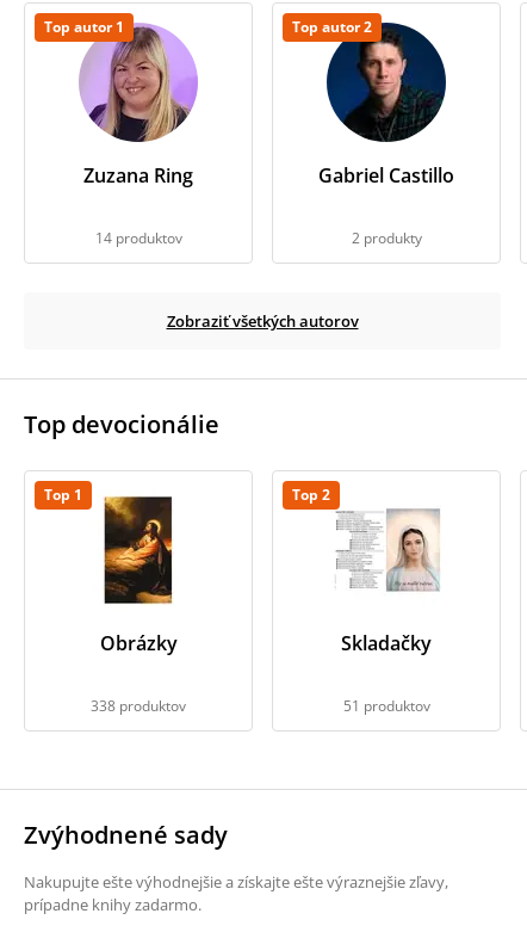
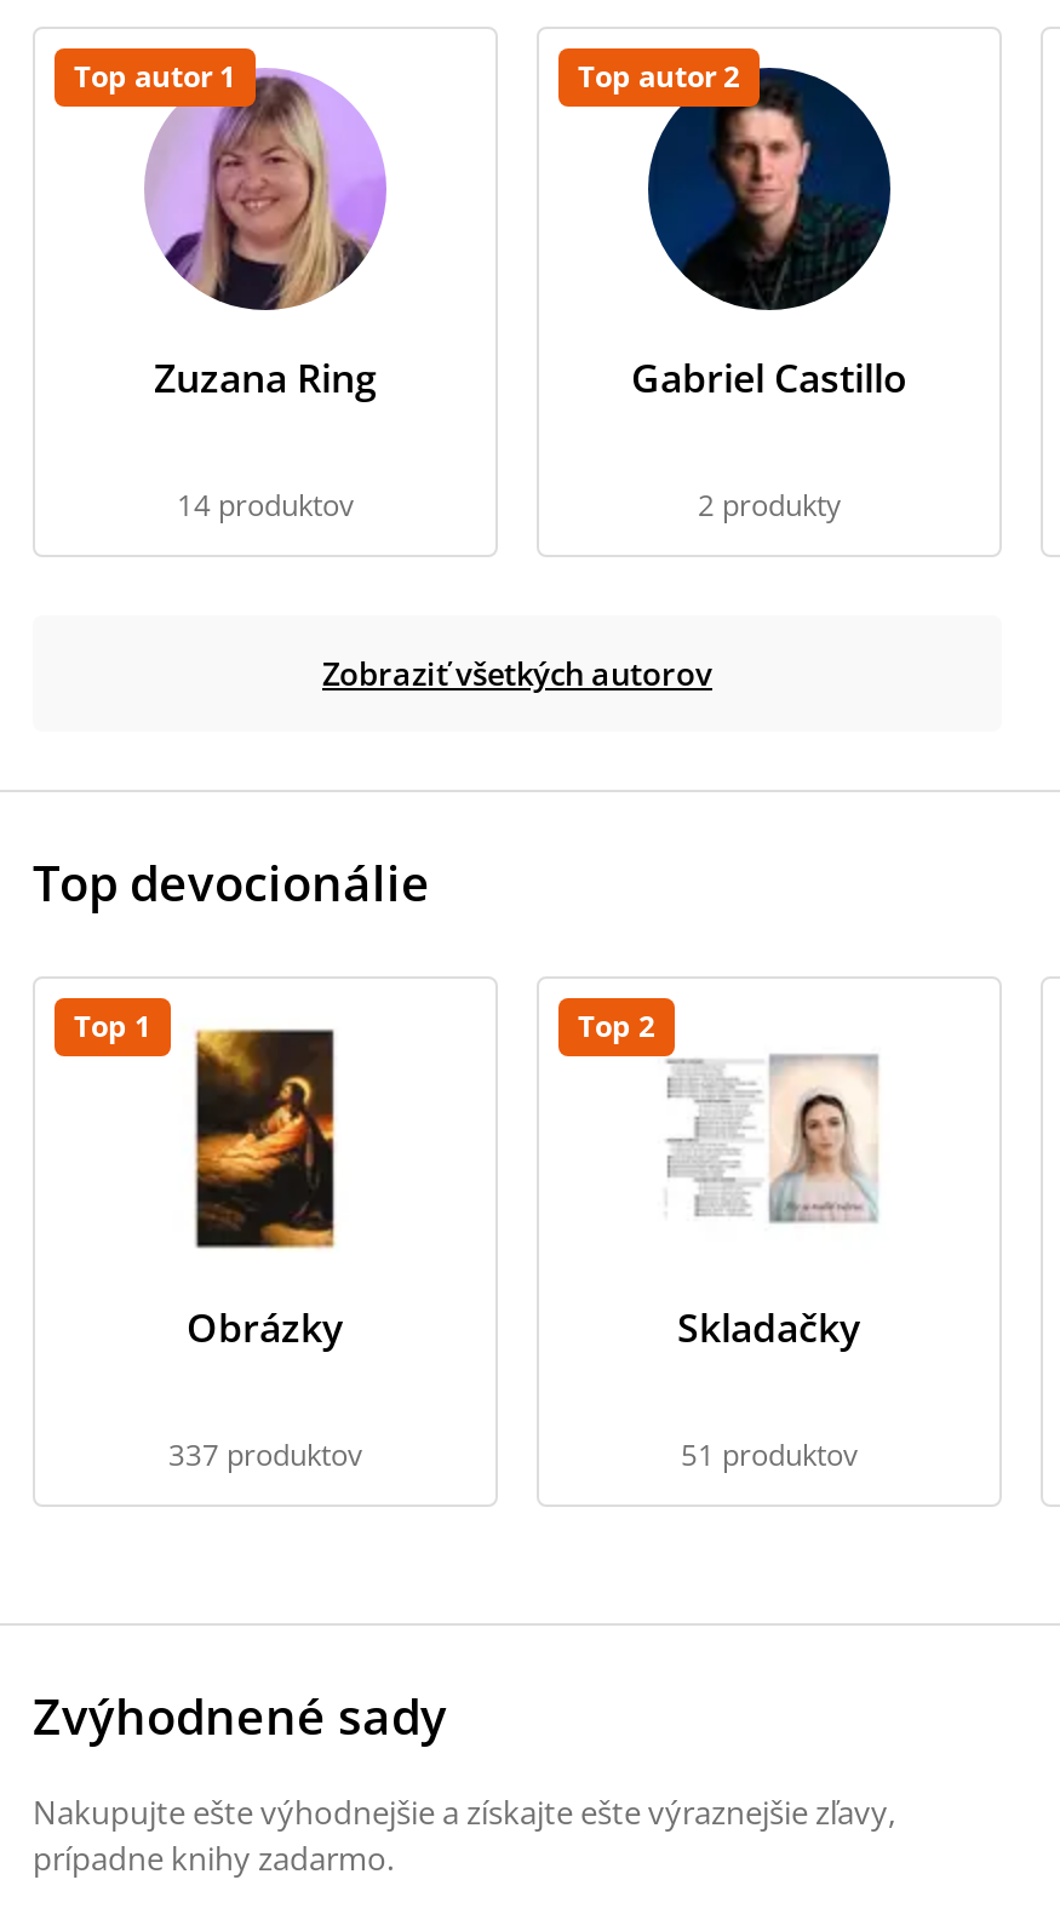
- 338 produktov
+ 337 produktov
